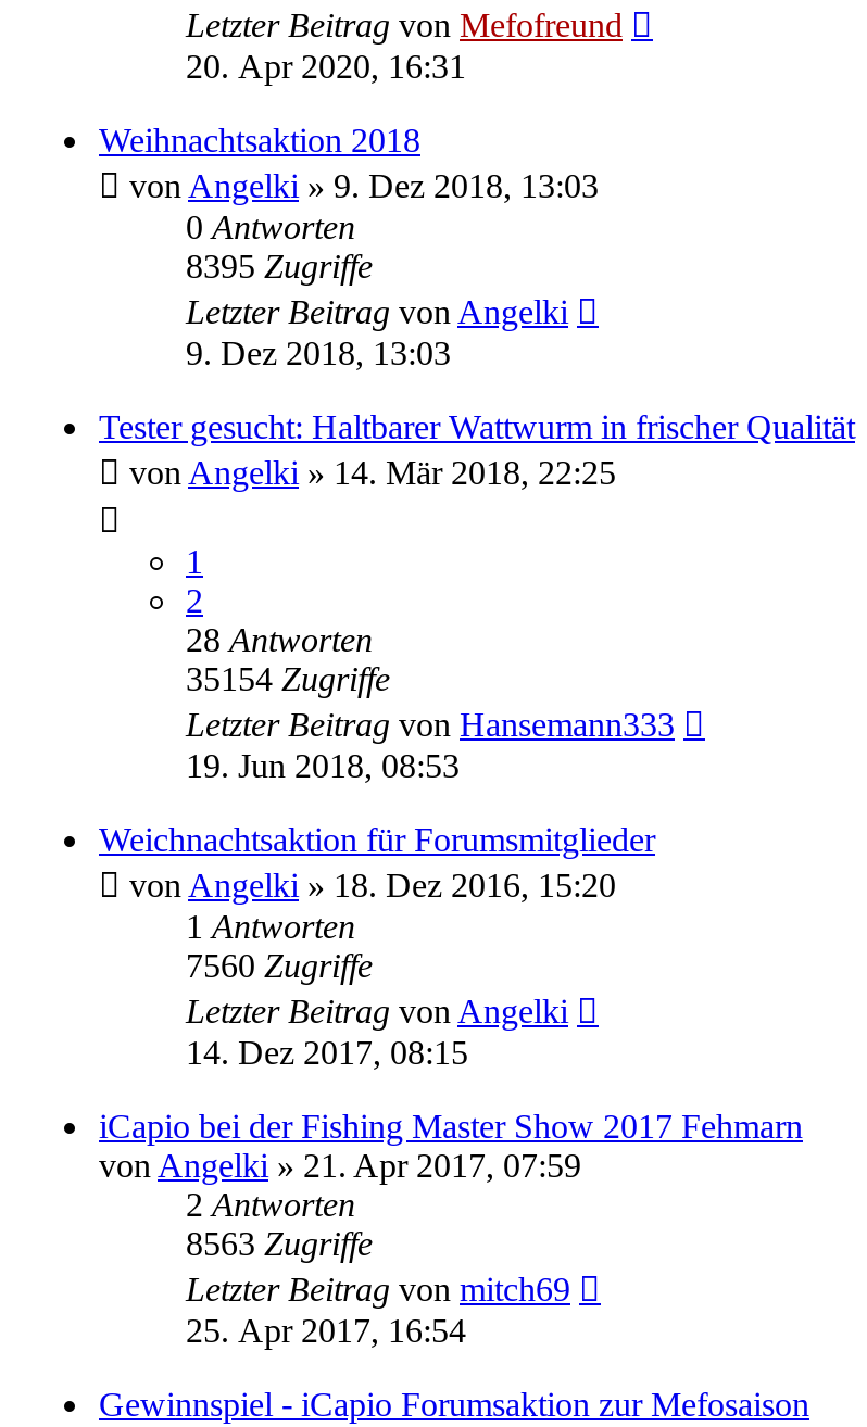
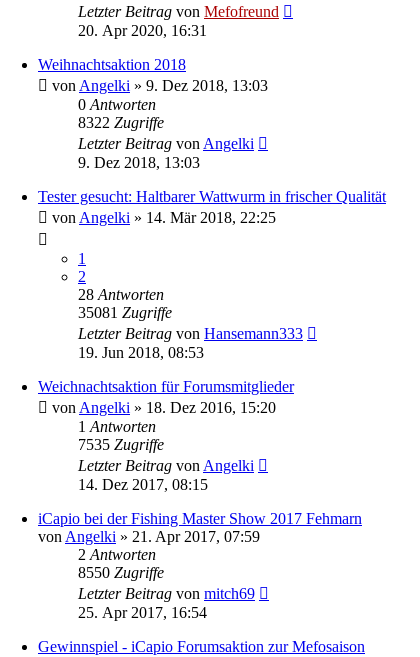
- 8395 Zugriffe
+ 8322 Zugriffe

- 35154 Zugriffe
+ 35081 Zugriffe

- 7560 Zugriffe
+ 7535 Zugriffe

- 8563 Zugriffe
+ 8550 Zugriffe
